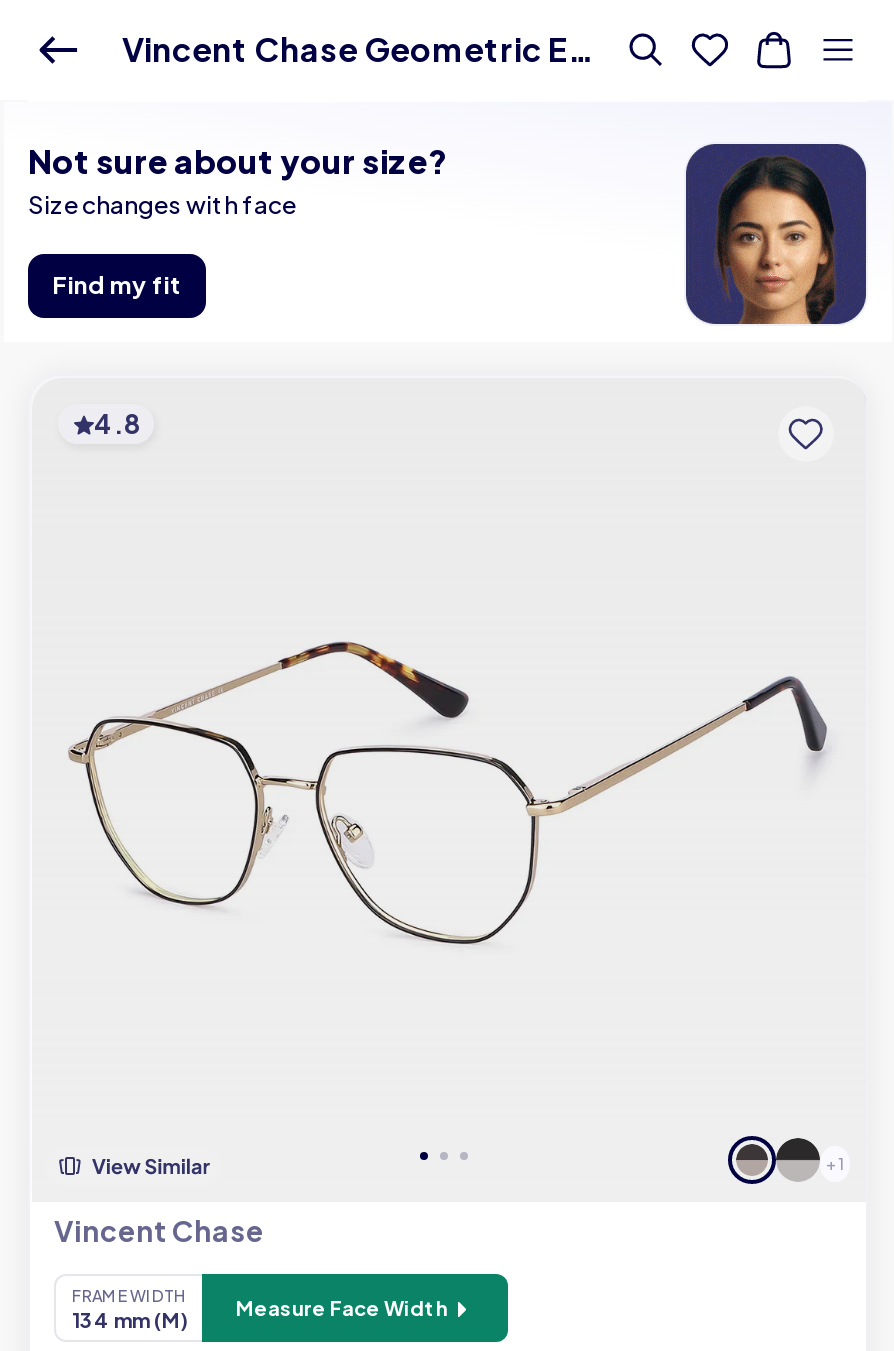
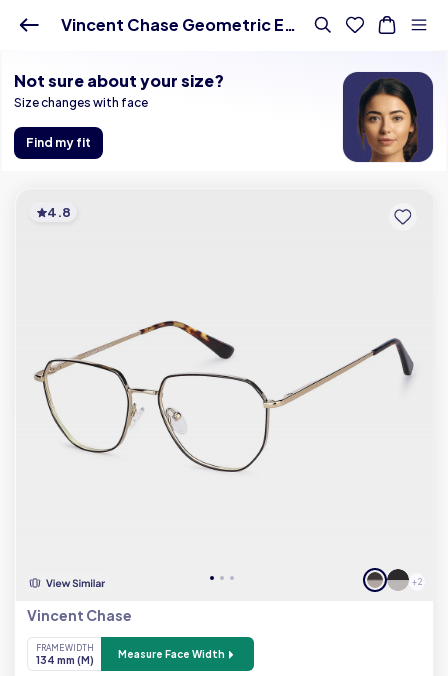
- + 1
+ + 2
